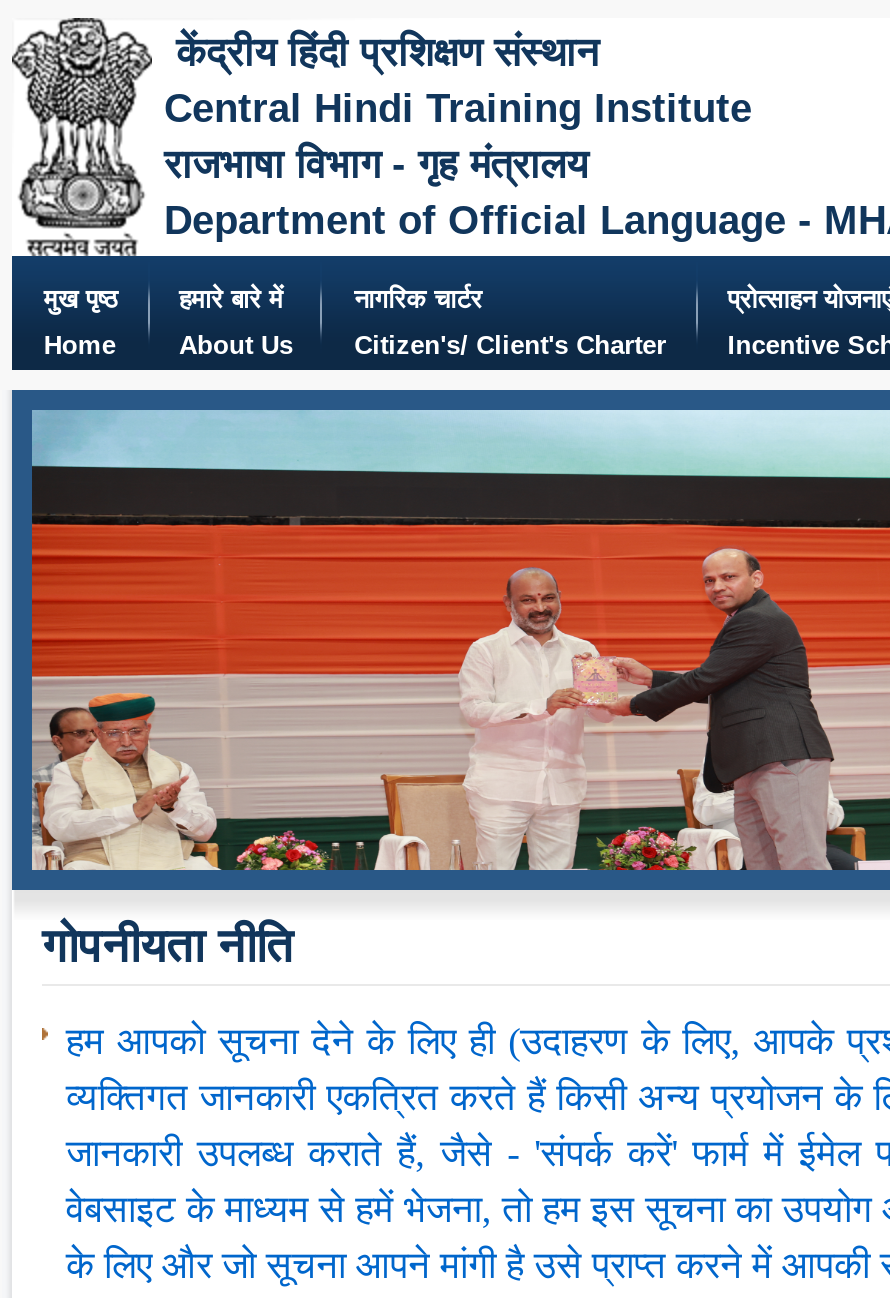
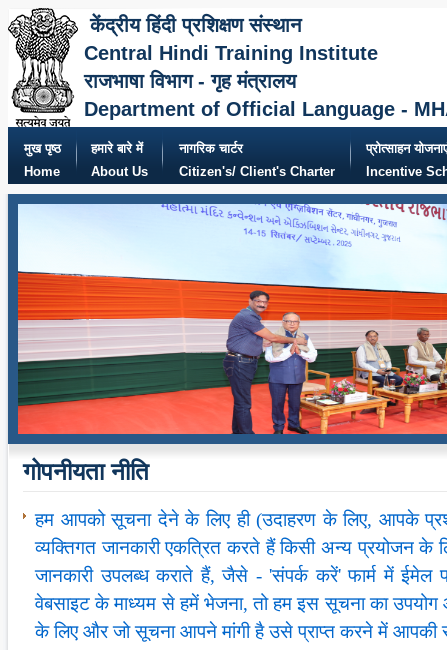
- [image]
+ [image]
